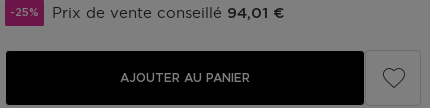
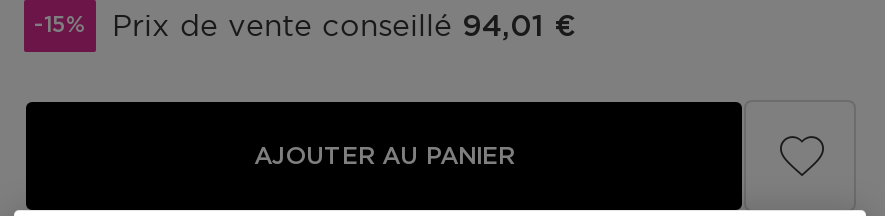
- -25% Prix de vente conseillé 94,01 €
+ -15% Prix de vente conseillé 94,01 €
